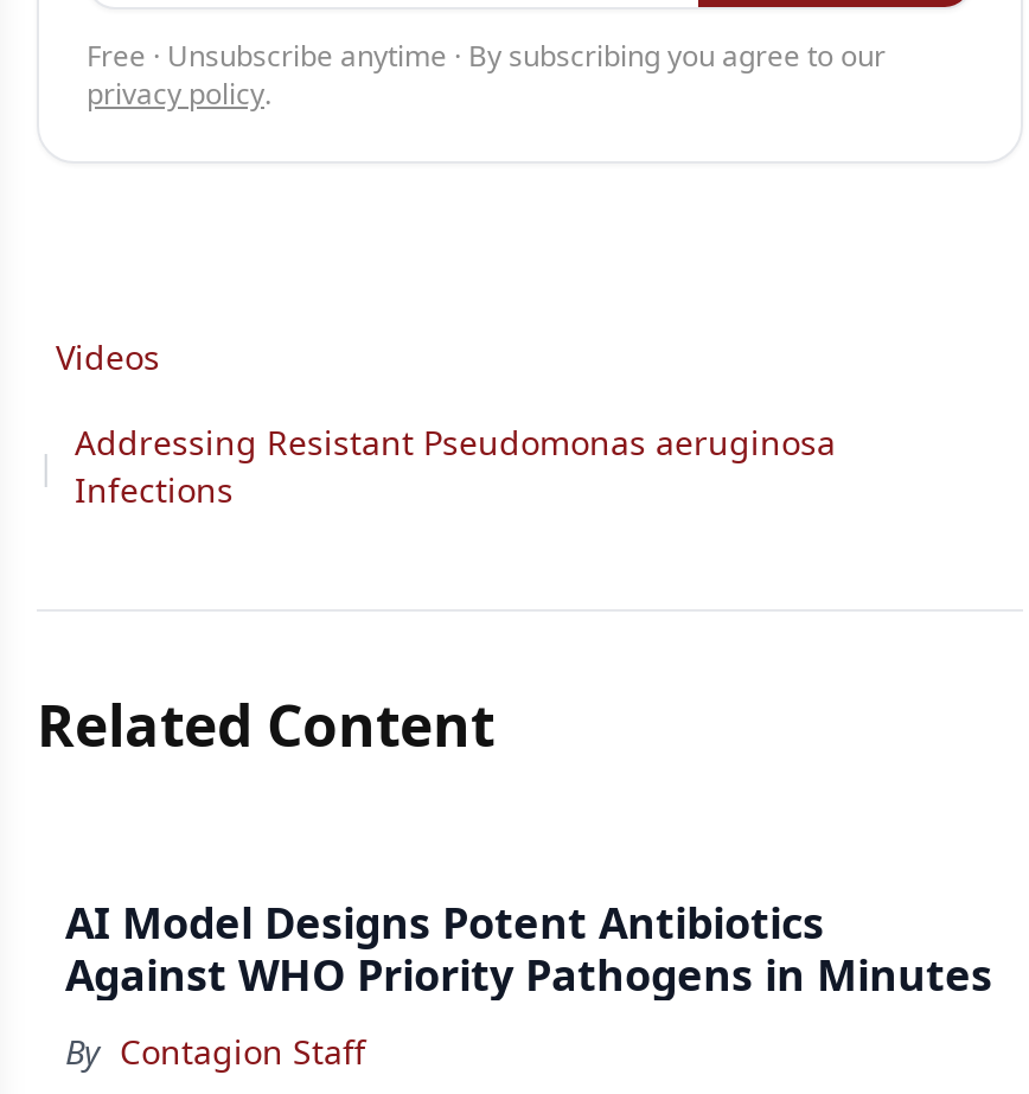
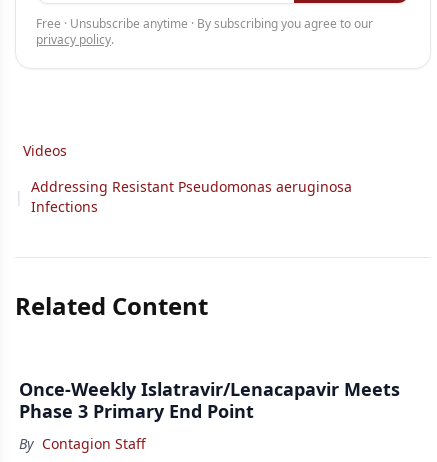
- AI Model Designs Potent Antibiotics
- Against WHO Priority Pathogens in Minutes
+ Once-Weekly Islatravir/Lenacapavir Meets
+ Phase 3 Primary End Point
